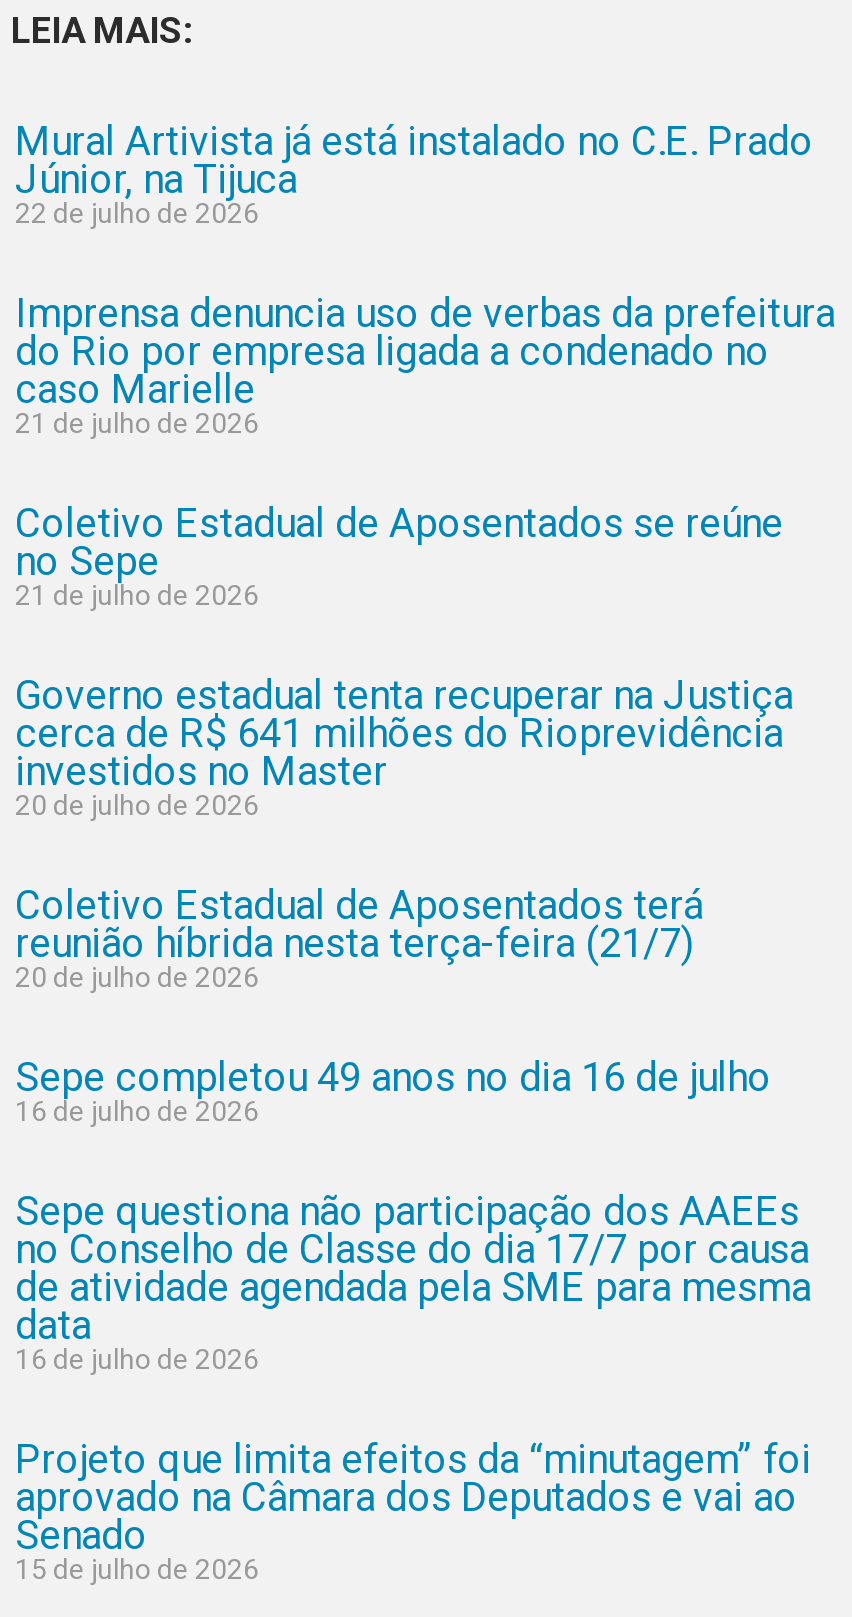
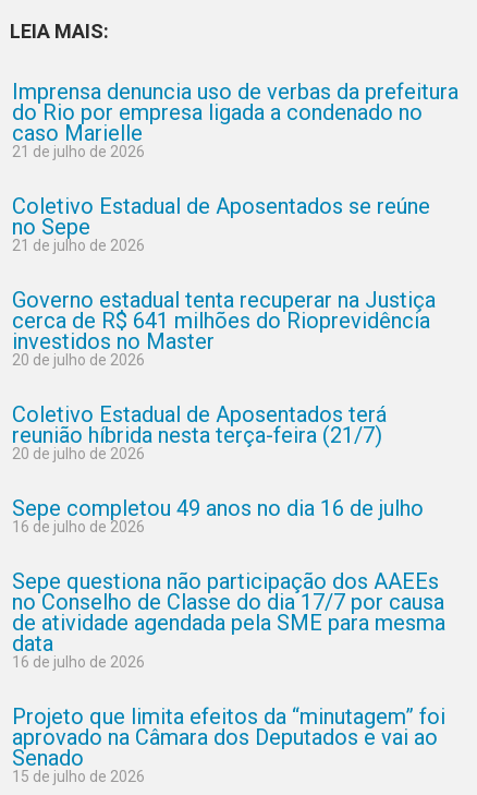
- Mural Artivista já está instalado no C.E. Prado
- Júnior, na Tijuca
- 22 de julho de 2026
